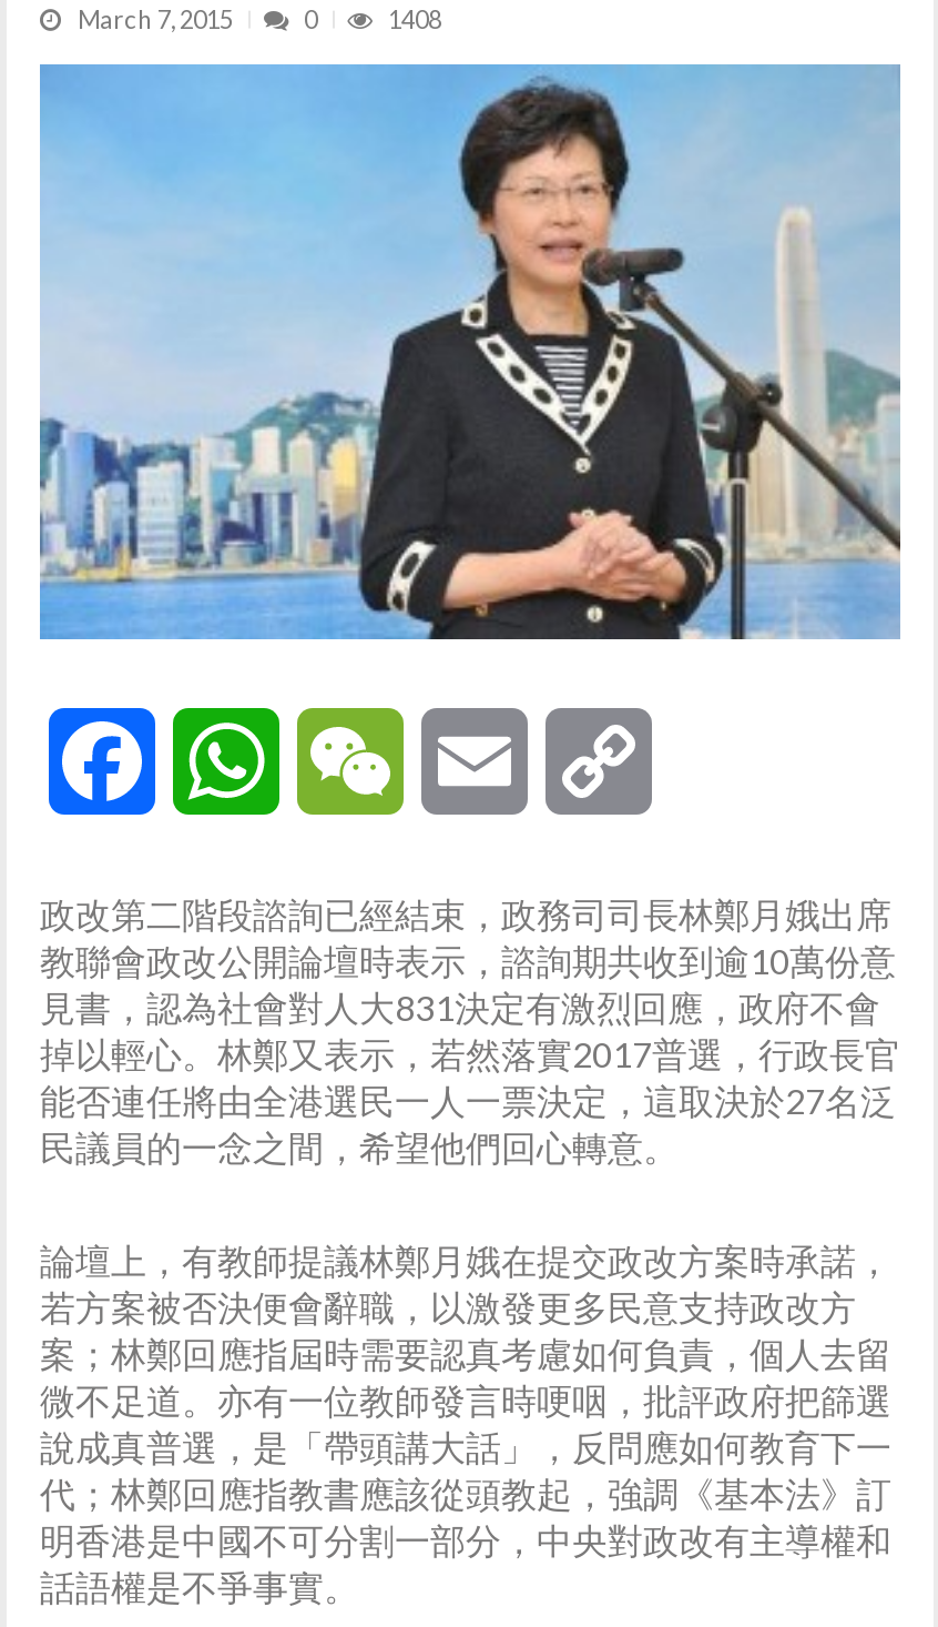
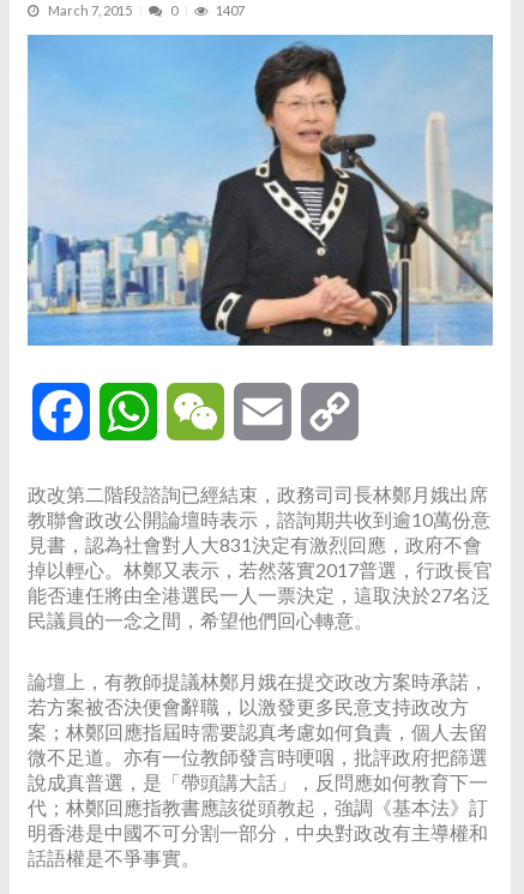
- 1408
+ 1407
